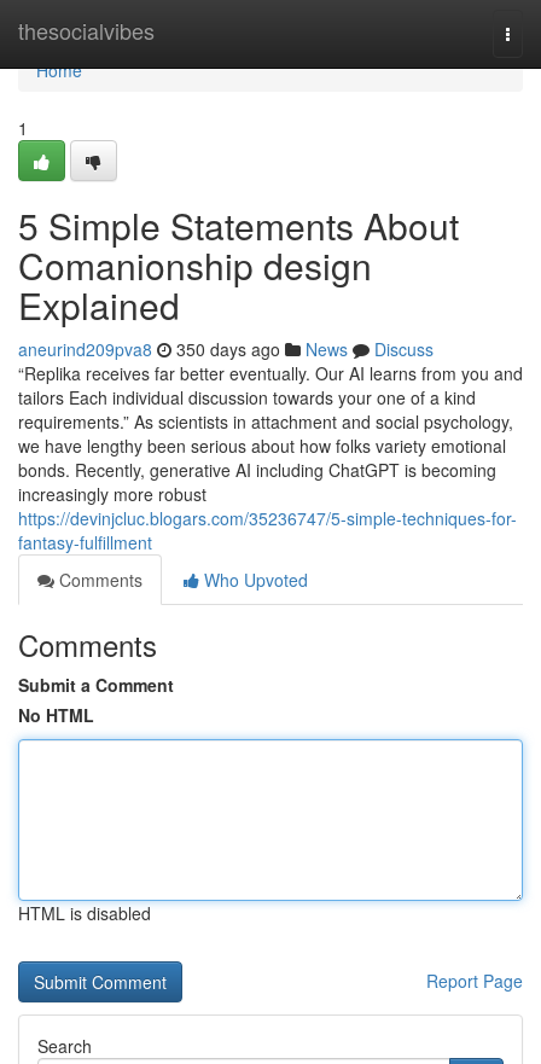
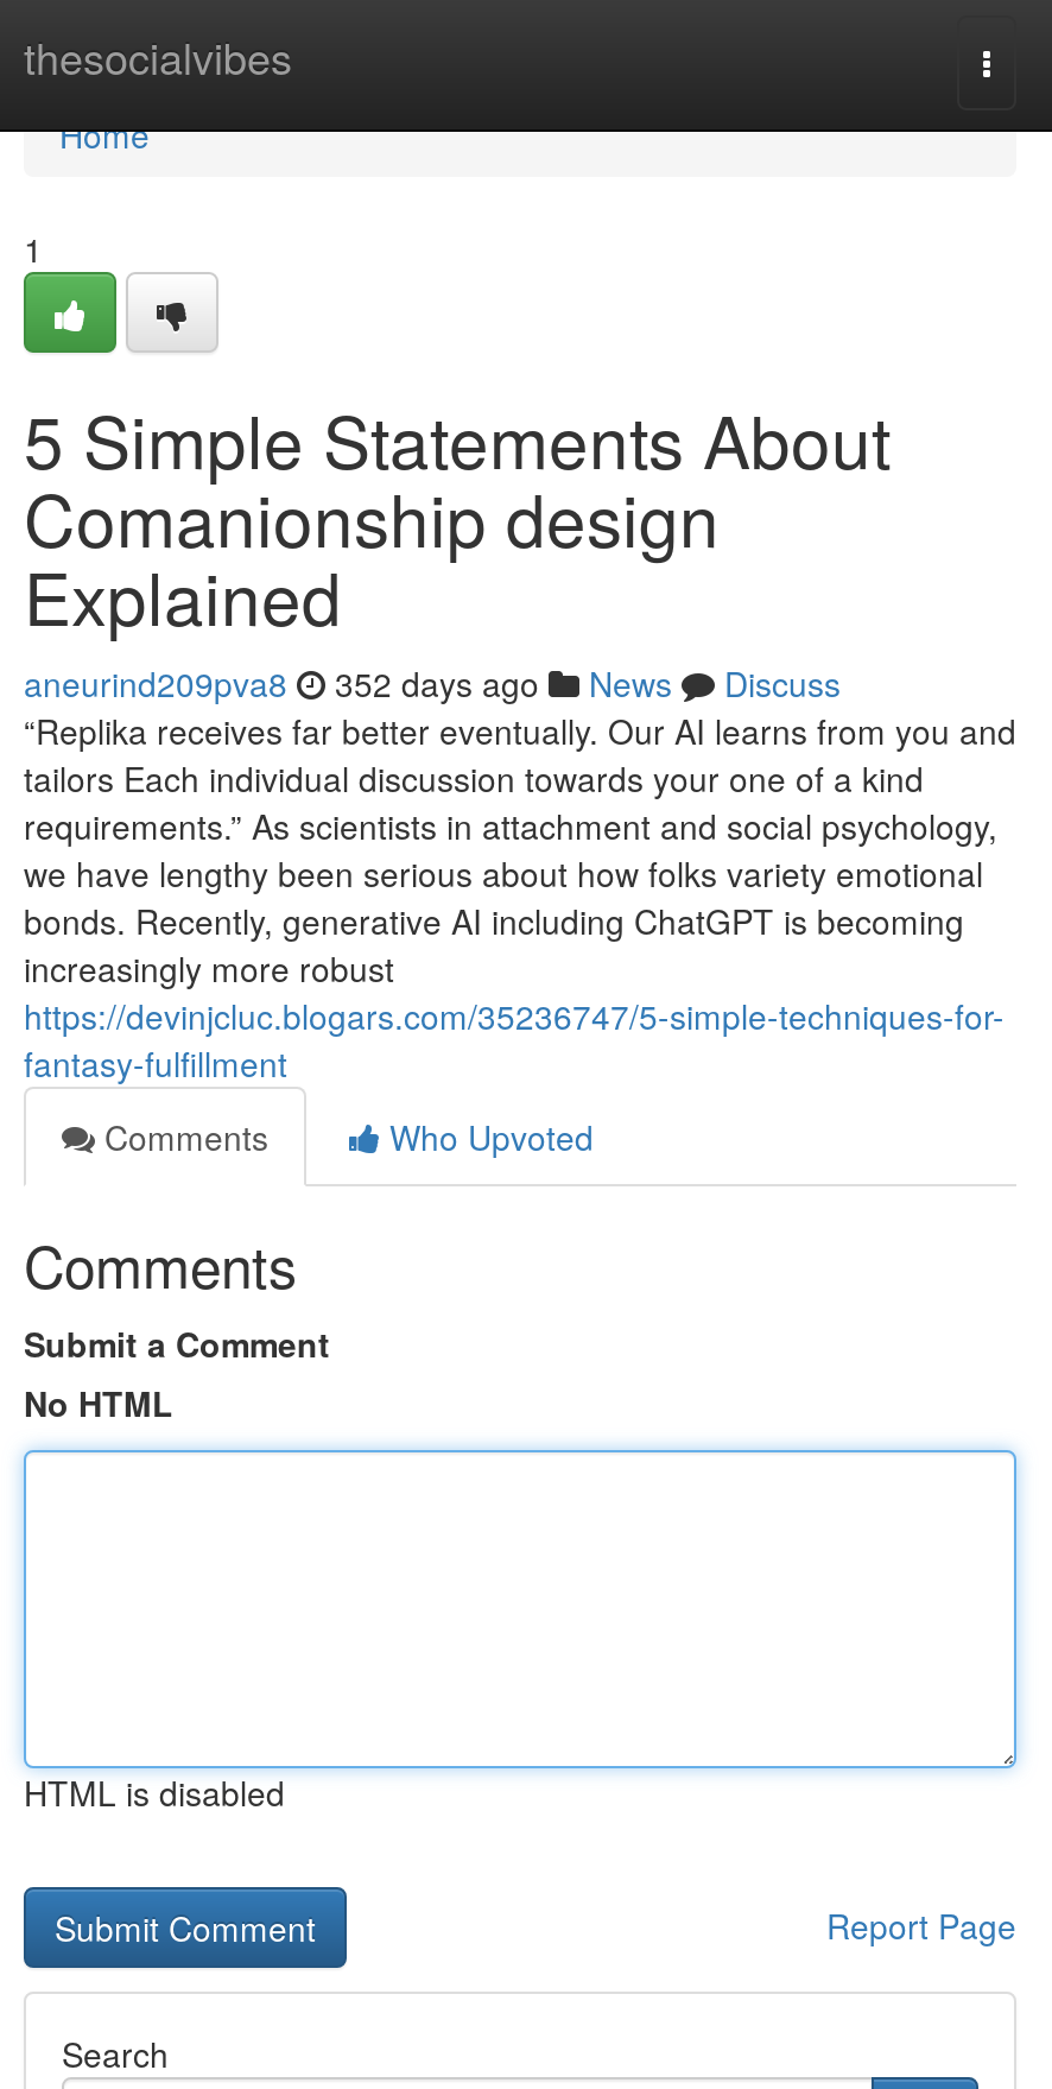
- aneurind209pva8 350 days ago News Discuss
+ aneurind209pva8 352 days ago News Discuss
